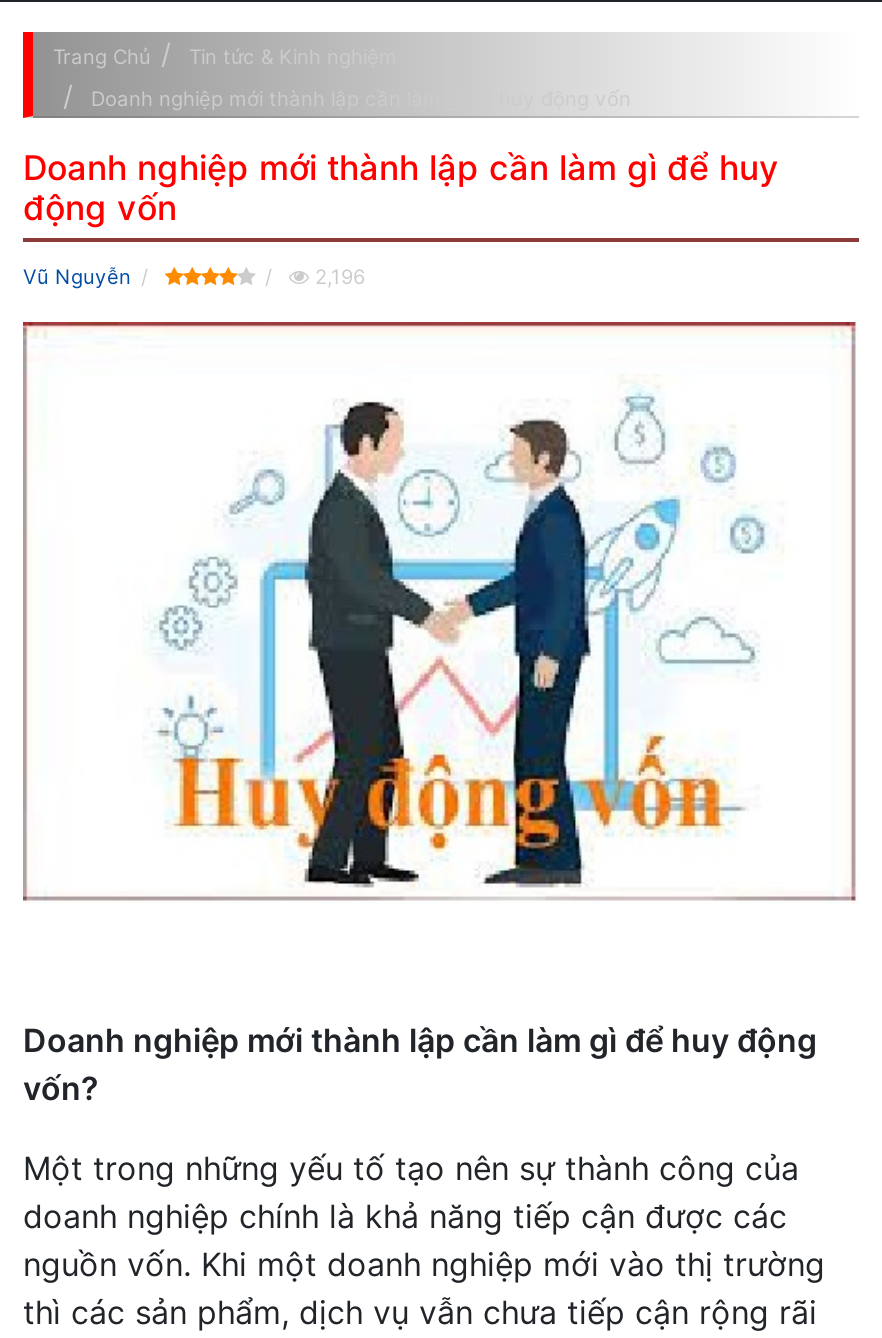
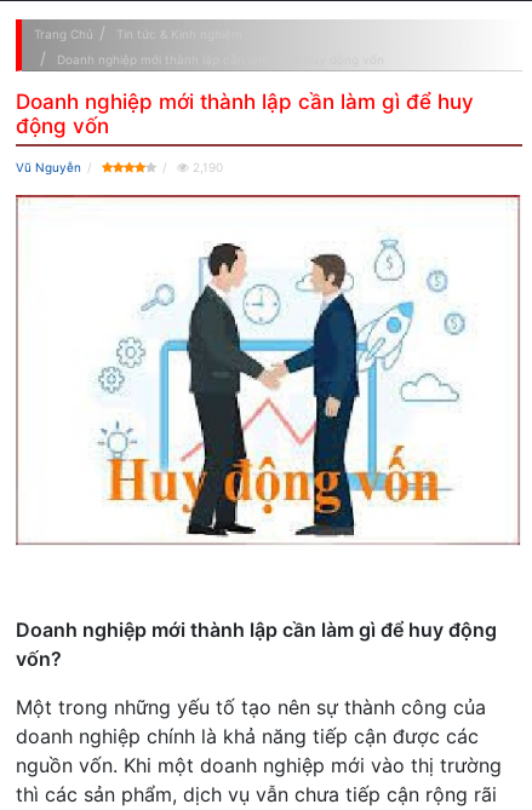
- 2,196
+ 2,190
